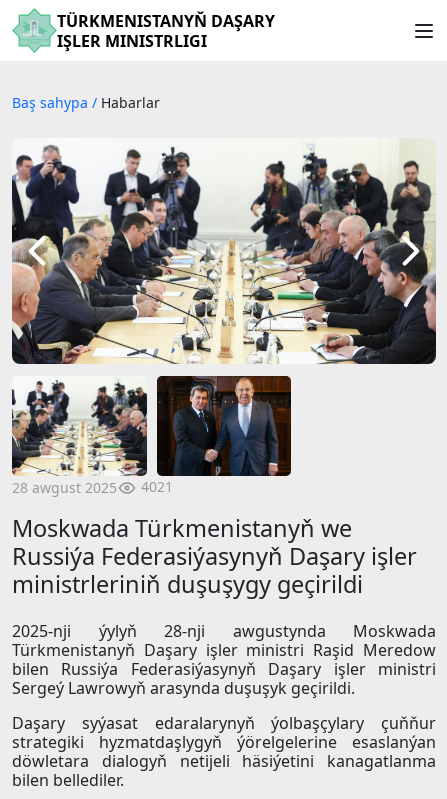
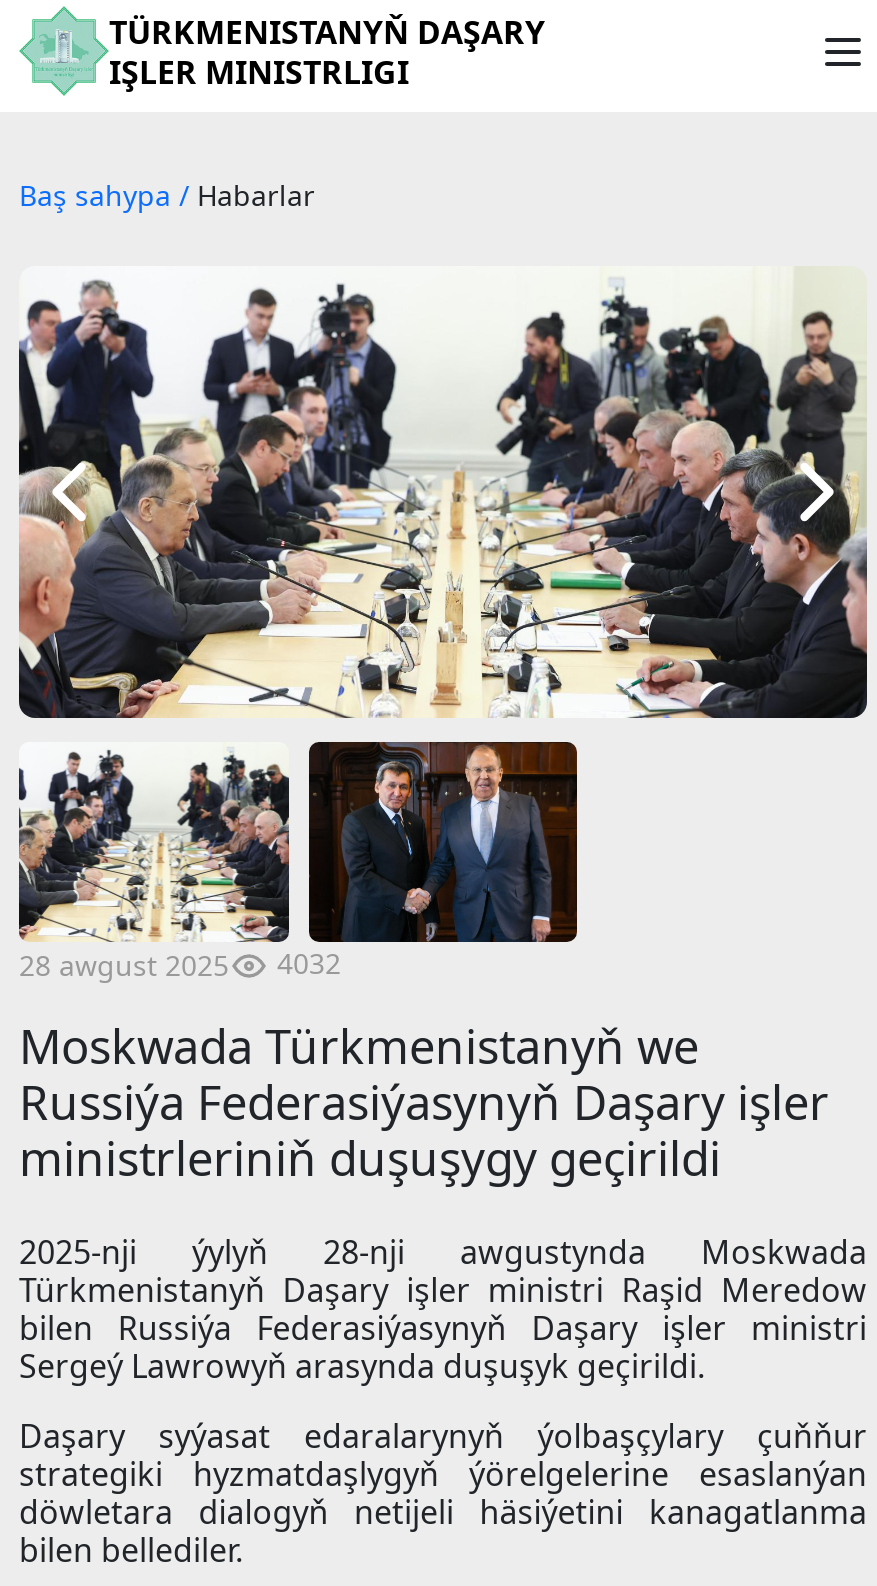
- 28 awgust 2025 4021
+ 28 awgust 2025 4032
